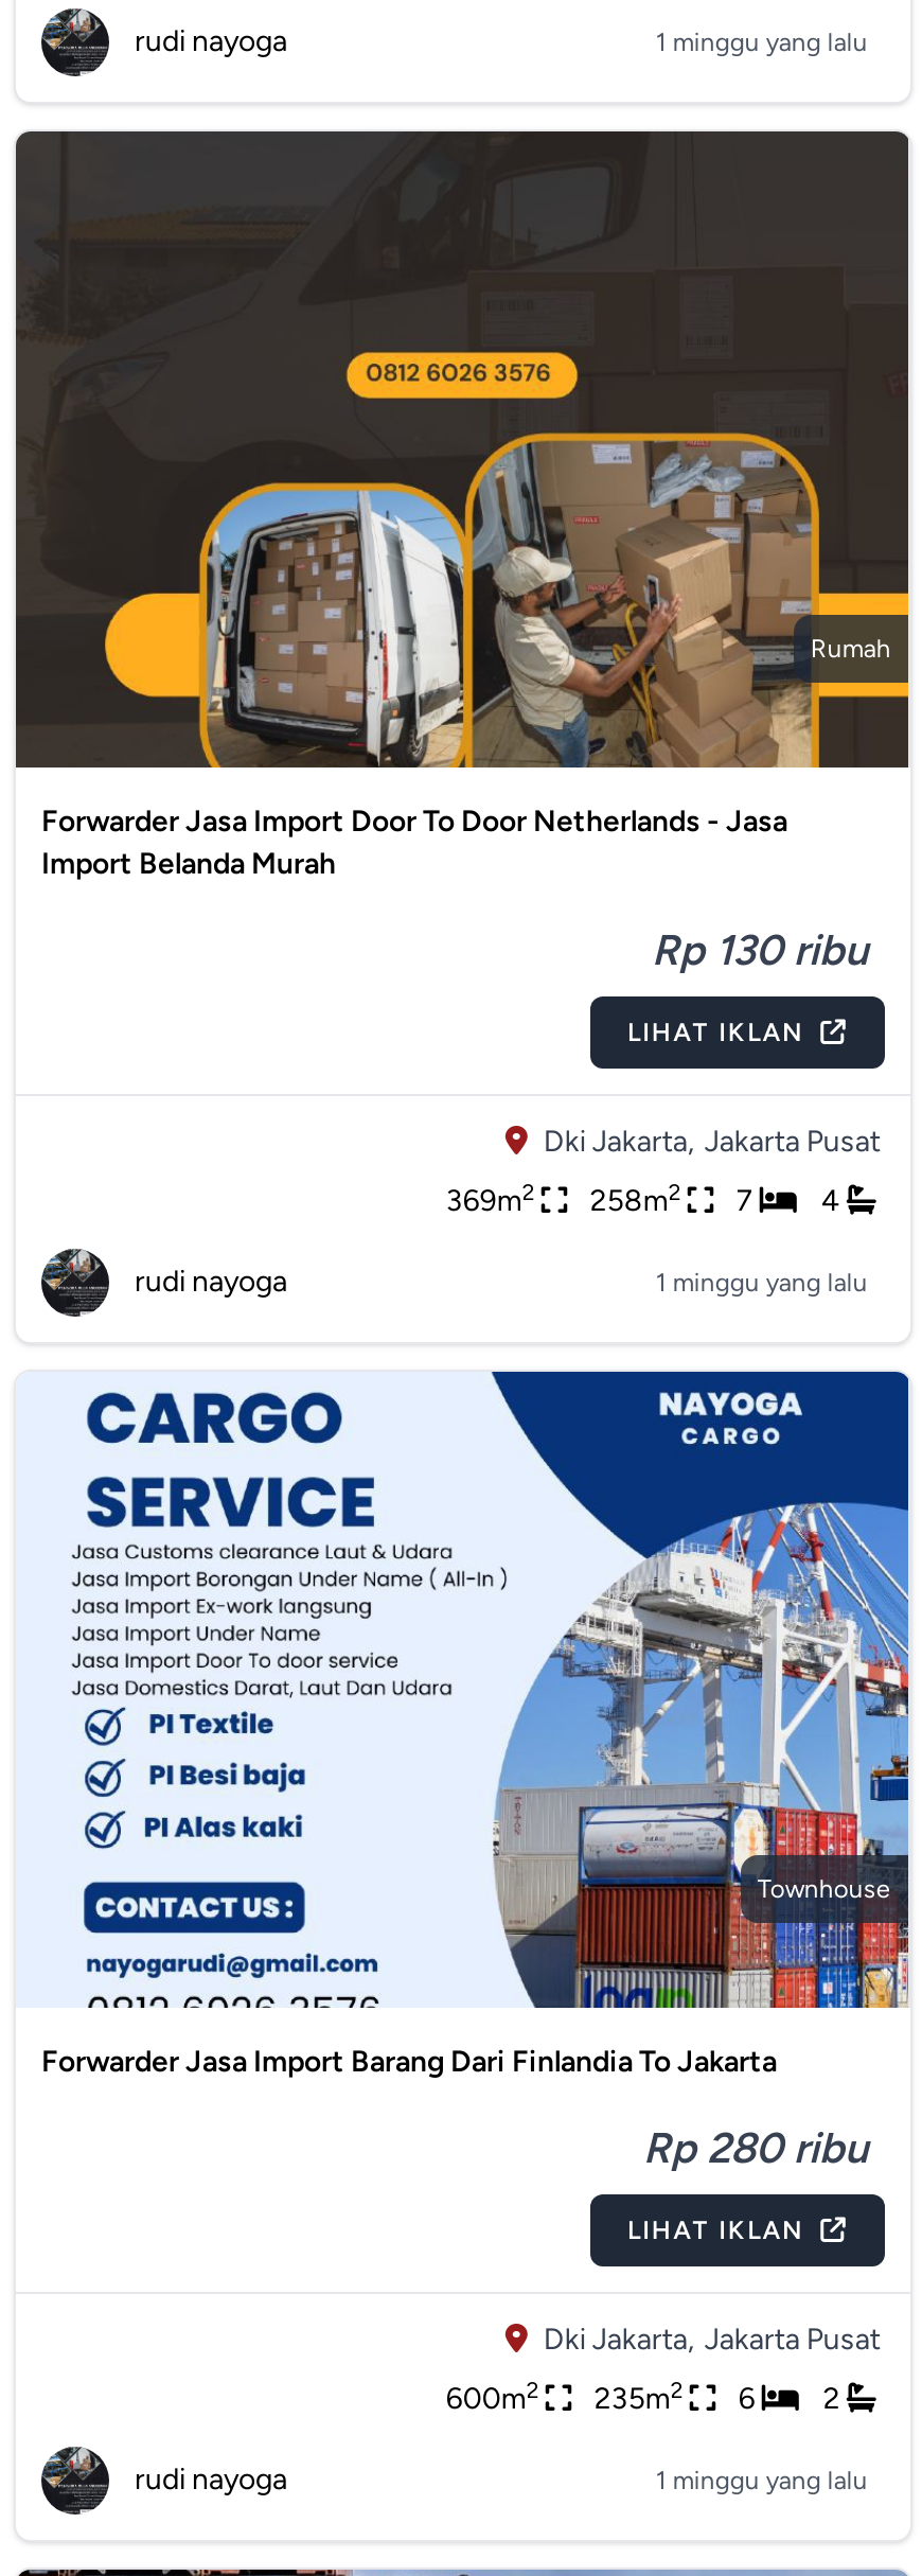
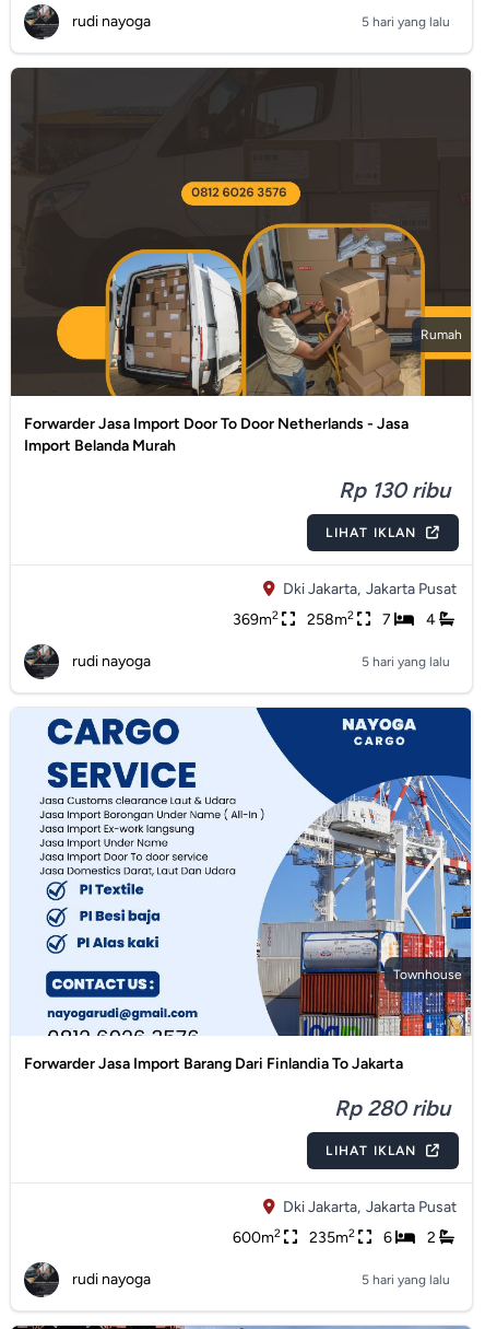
- 1 minggu yang lalu
+ 5 hari yang lalu

- 1 minggu yang lalu
+ 5 hari yang lalu

- 1 minggu yang lalu
+ 5 hari yang lalu
